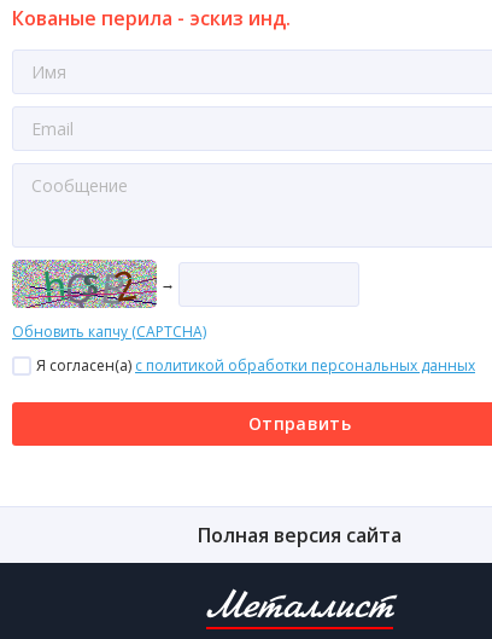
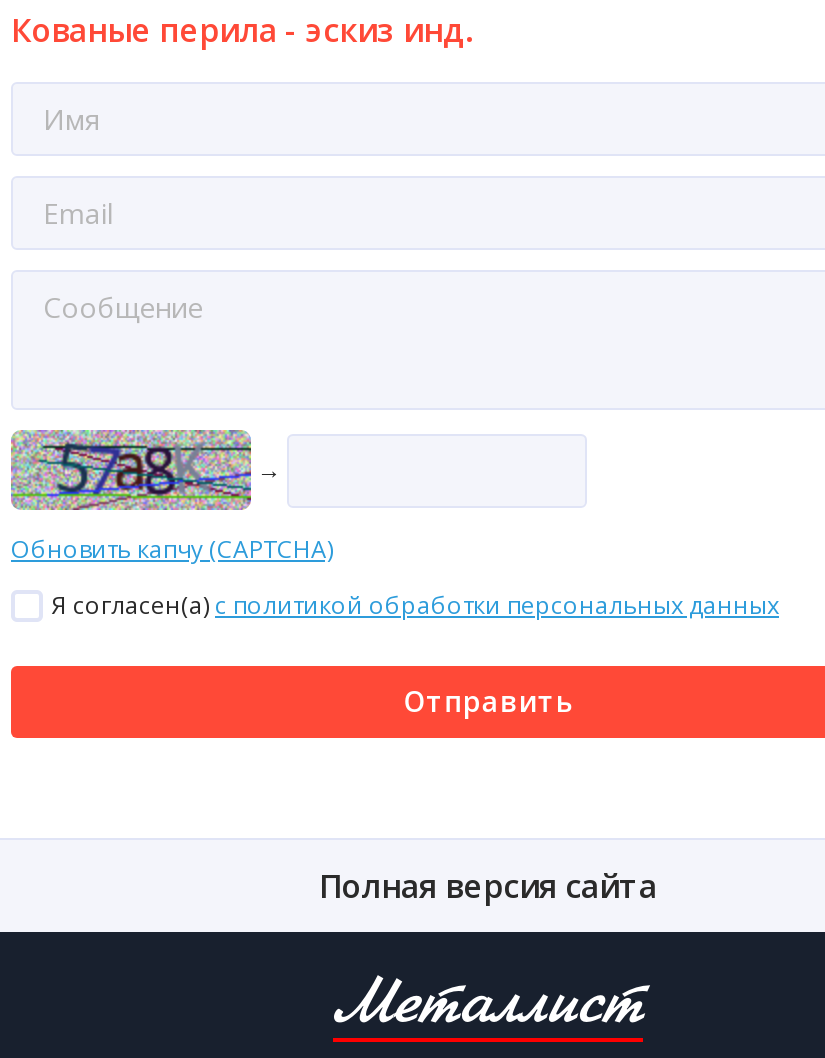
- [image]
+ [image]
